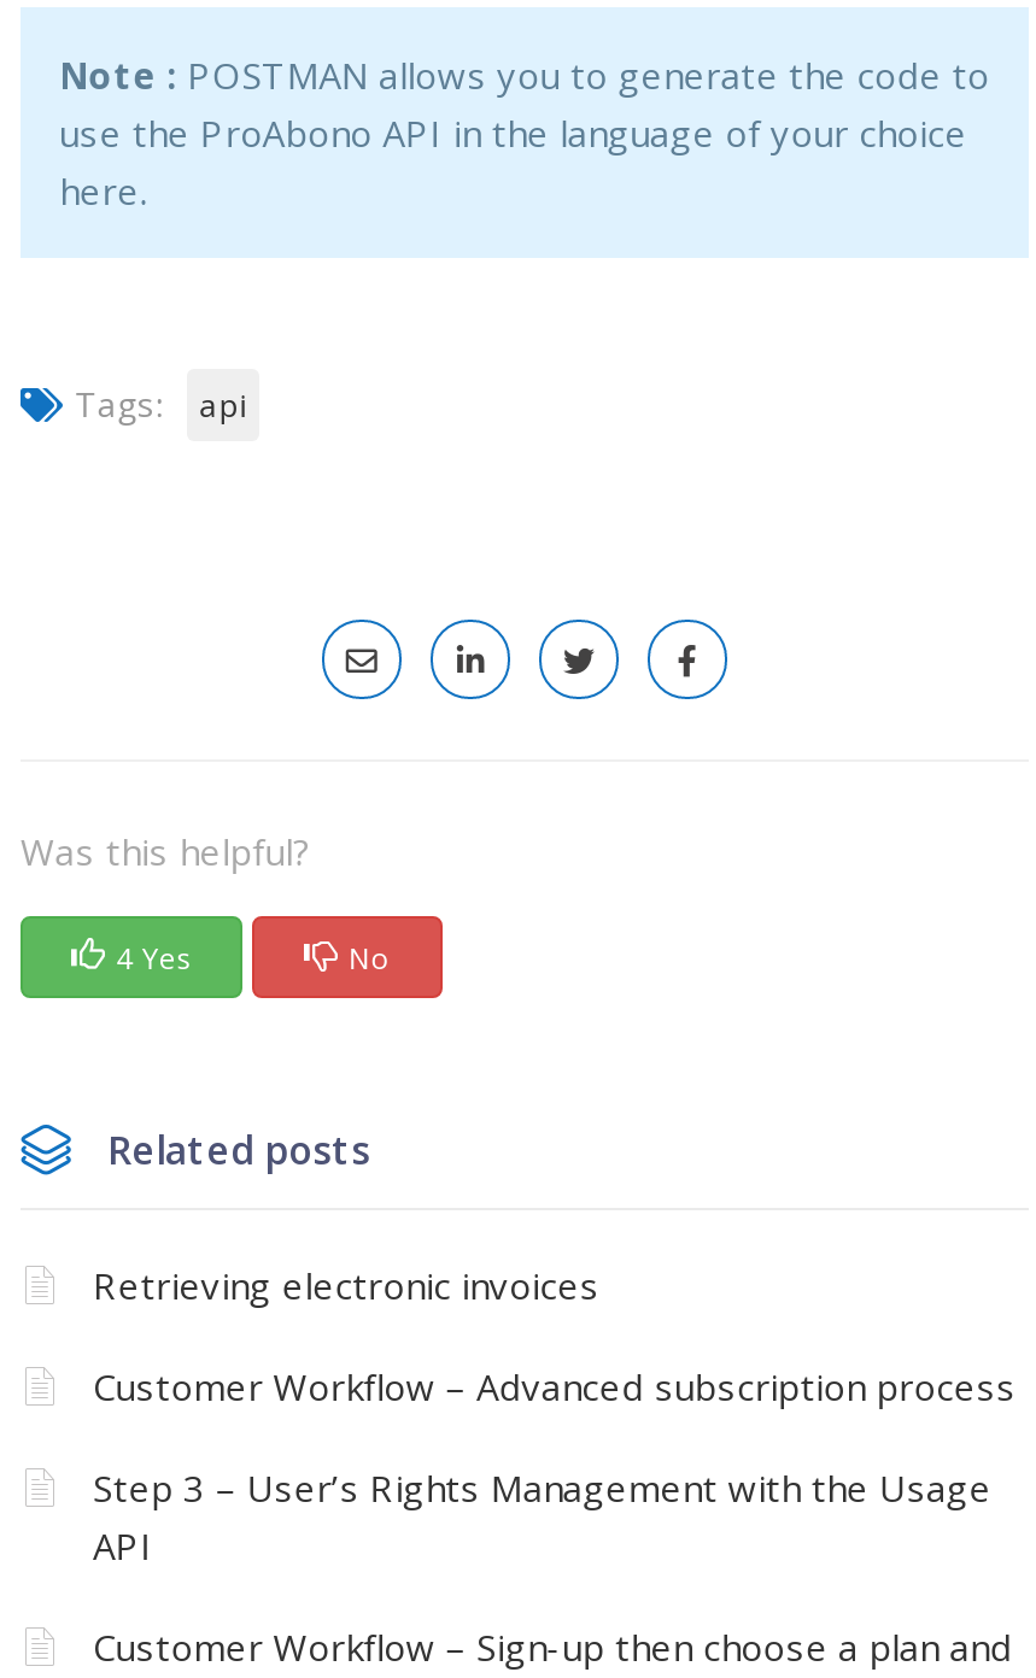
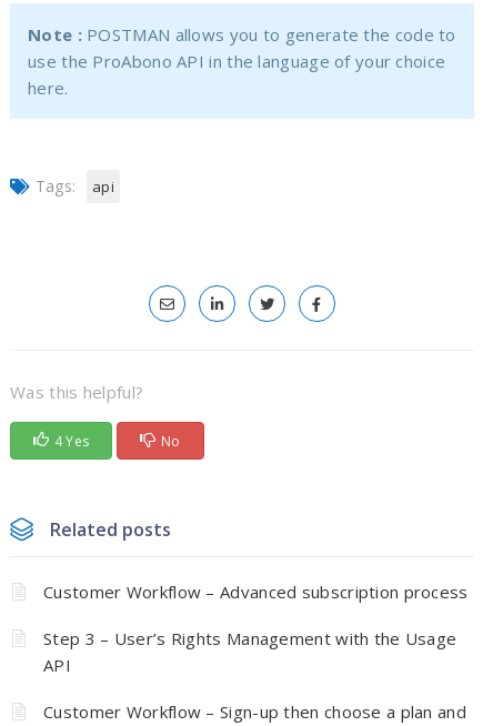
- Retrieving electronic invoices
